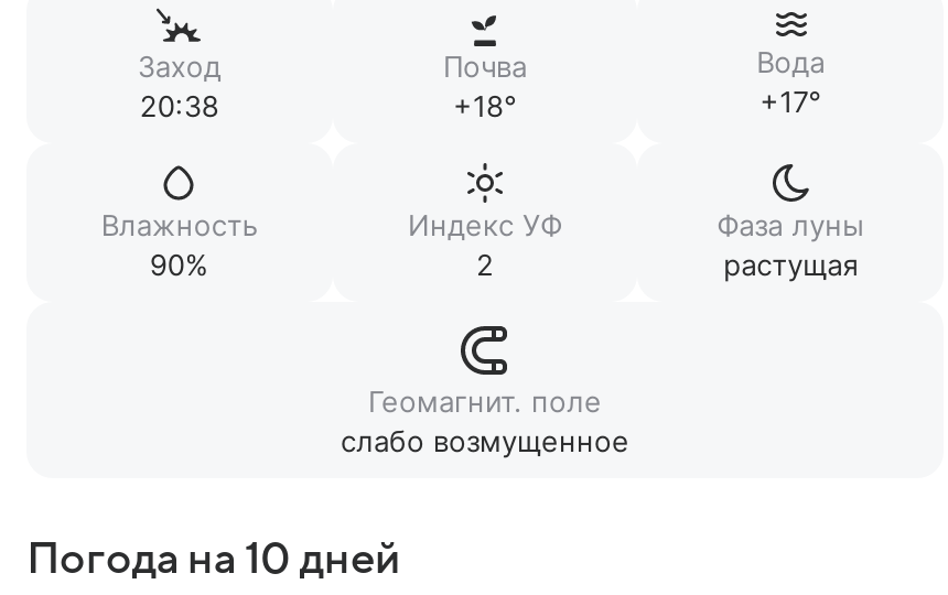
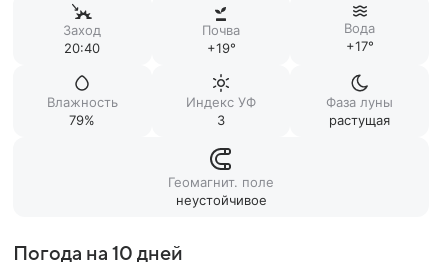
- 20:38
+ 20:40

- +18°
+ +19°

- 90%
+ 79%

- 2
+ 3

- слабо возмущенное
+ неустойчивое
